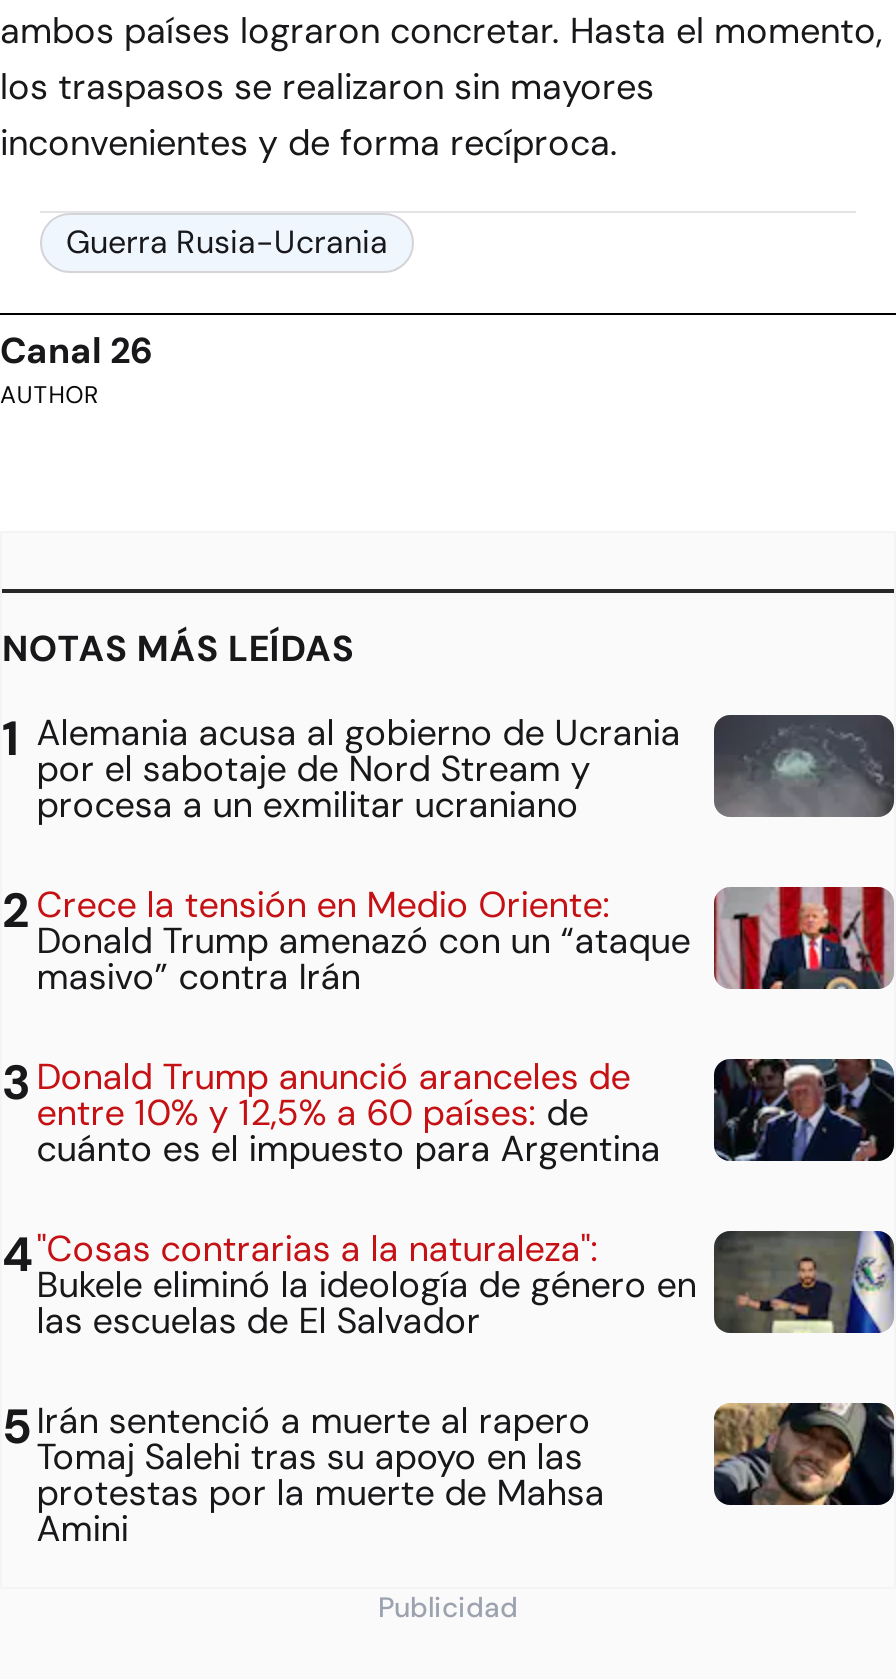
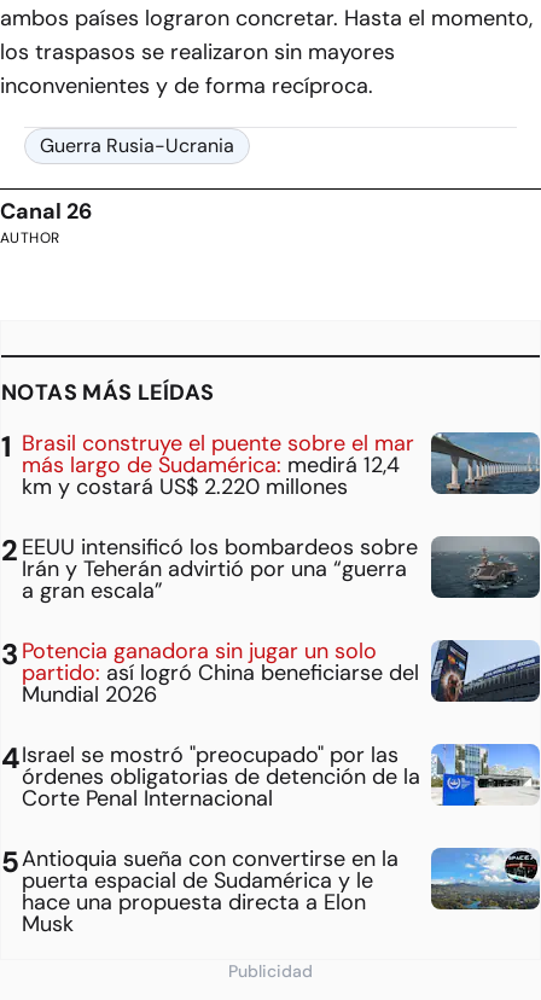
- [image]
- Alemania acusa al gobierno de Ucrania
- por el sabotaje de Nord Stream y
- procesa a un exmilitar ucraniano
+ [image]
+ Brasil construye el puente sobre el mar
+ más largo de Sudamérica: medirá 12,4
+ km y costará US$ 2.220 millones

- [image]
- Crece la tensión en Medio Oriente:
- Donald Trump amenazó con un “ataque
- masivo” contra Irán
+ [image]
+ EEUU intensificó los bombardeos sobre
+ Irán y Teherán advirtió por una “guerra
+ a gran escala”

- [image]
- Donald Trump anunció aranceles de
- entre 10% y 12,5% a 60 países: de
- cuánto es el impuesto para Argentina
+ [image]
+ Potencia ganadora sin jugar un solo
+ partido: así logró China beneficiarse del
+ Mundial 2026

- [image]
- "Cosas contrarias a la naturaleza":
- Bukele eliminó la ideología de género en
- las escuelas de El Salvador
+ [image]
+ Israel se mostró "preocupado" por las
+ órdenes obligatorias de detención de la
+ Corte Penal Internacional

- Irán sentenció a muerte al rapero
- Tomaj Salehi tras su apoyo en las
- protestas por la muerte de Mahsa
- Amini
+ Antioquia sueña con convertirse en la
+ puerta espacial de Sudamérica y le
+ hace una propuesta directa a Elon
+ Musk

- [image]
+ [image]
